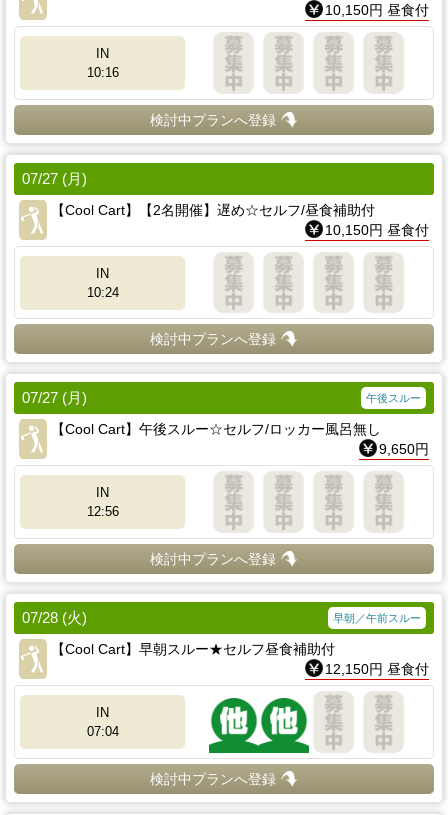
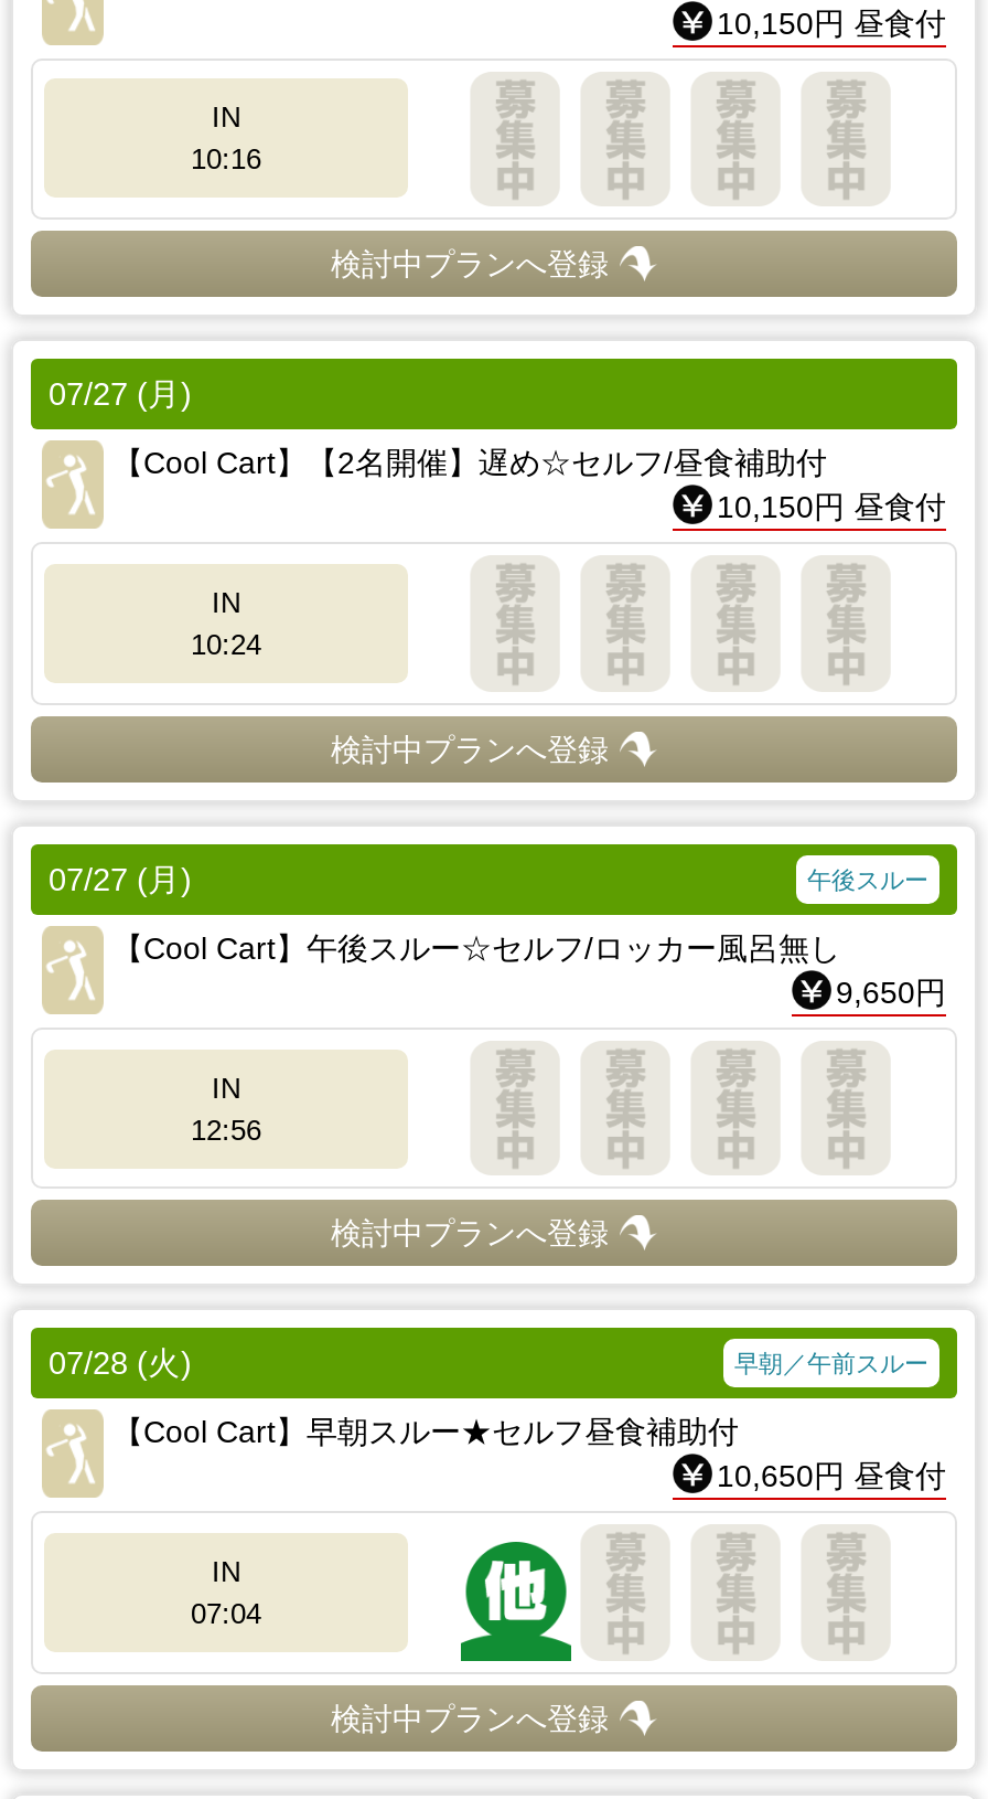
- 12,150円 昼食付
+ 10,650円 昼食付

- [image]
+ [image]
